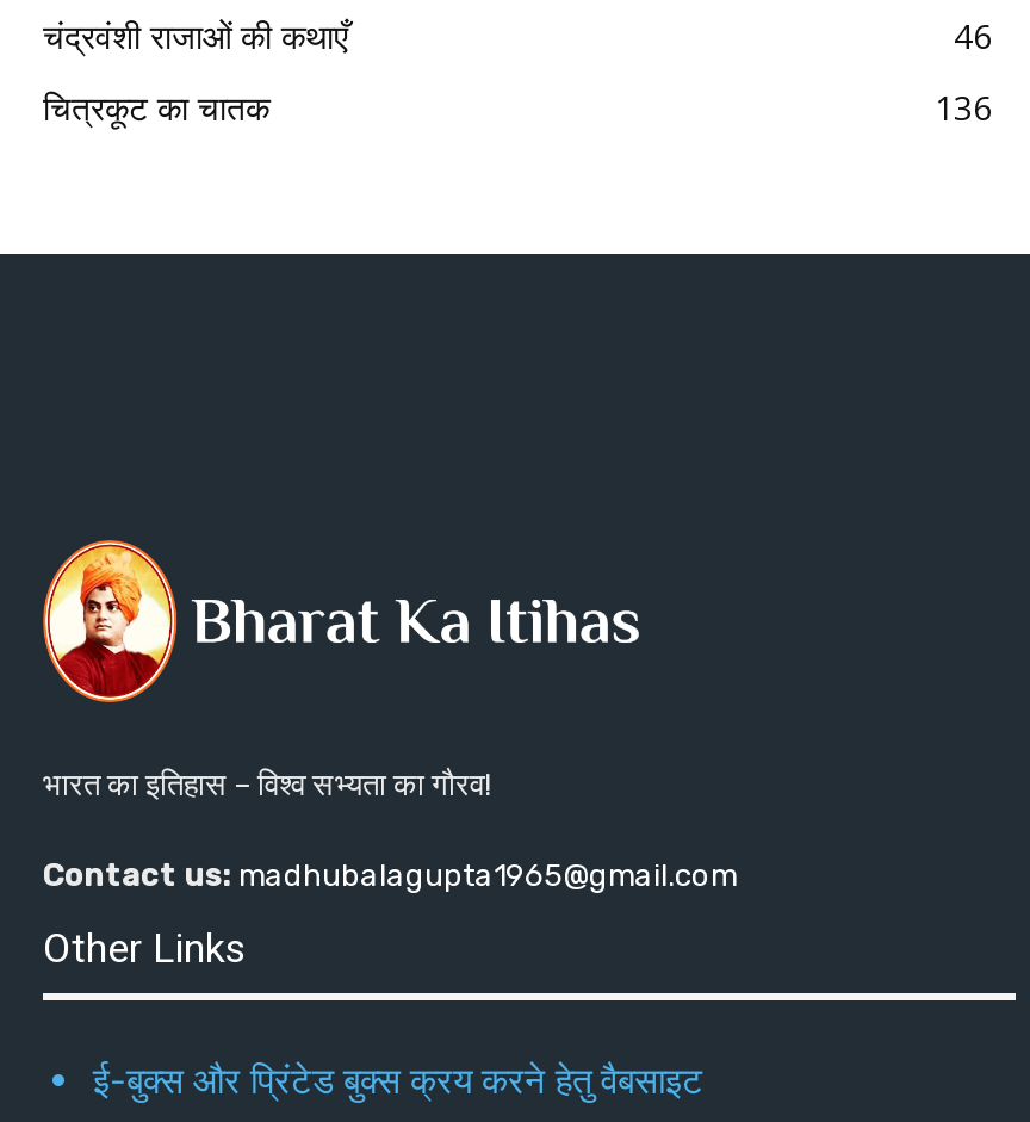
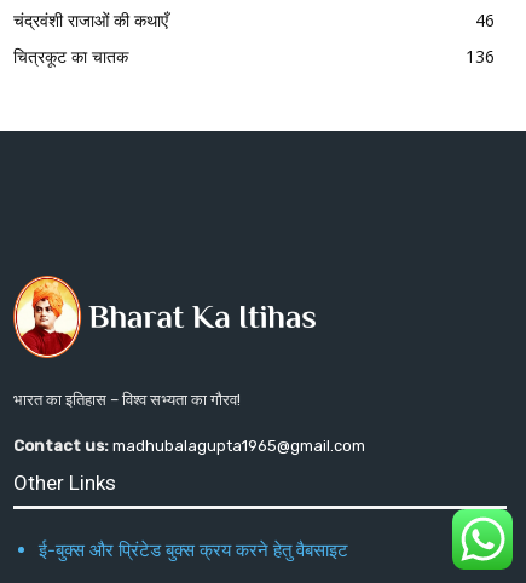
+ [image]
